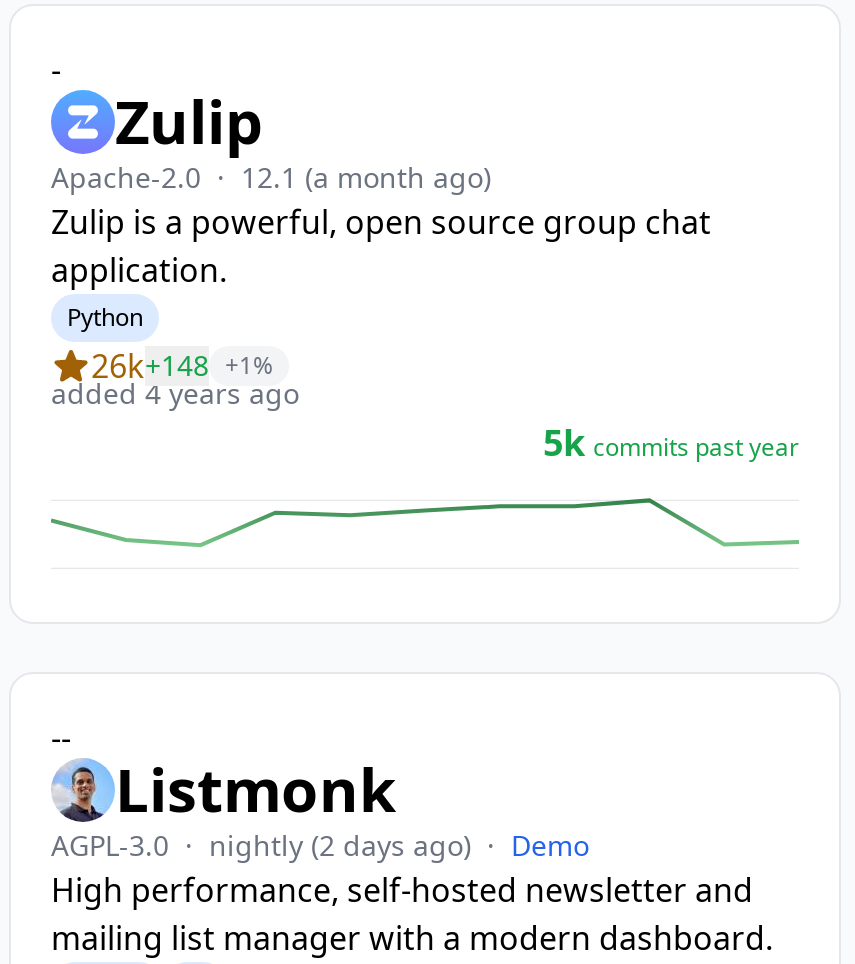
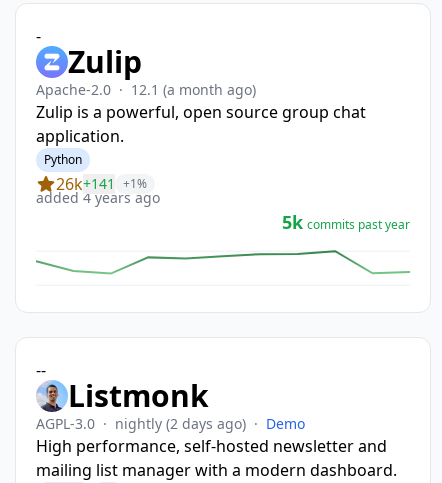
- 26k+148 +1%
+ 26k+141 +1%
